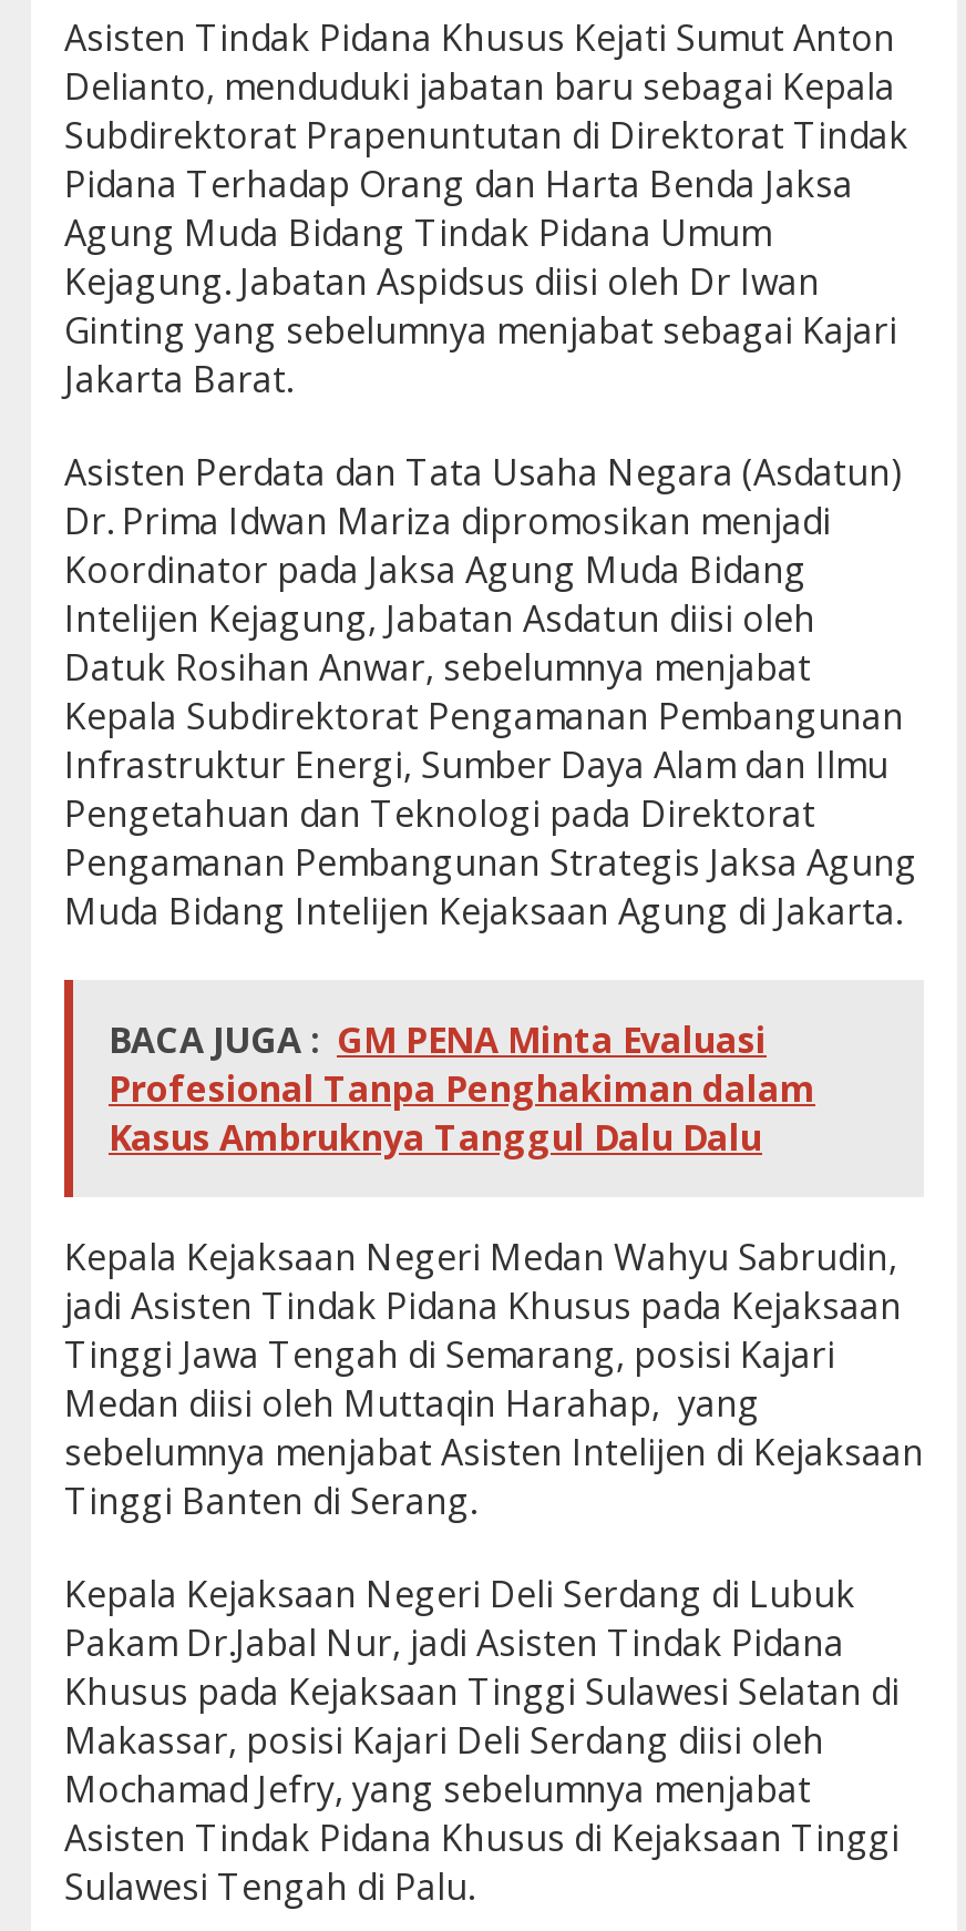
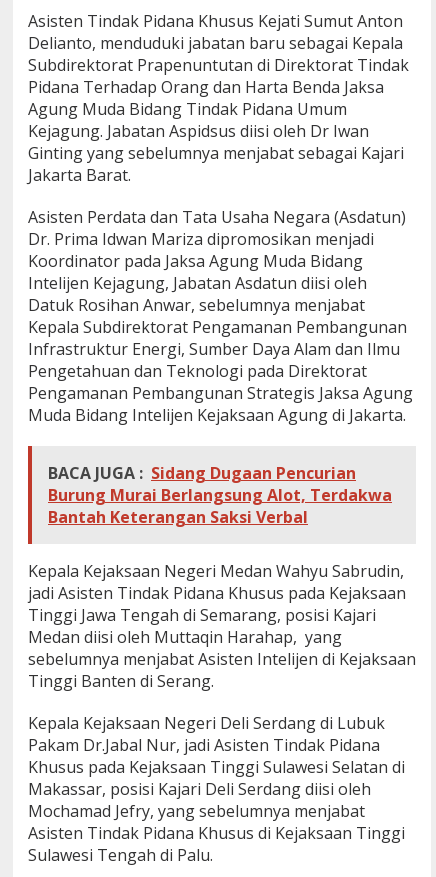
- BACA JUGA : GM PENA Minta Evaluasi
- Profesional Tanpa Penghakiman dalam
- Kasus Ambruknya Tanggul Dalu Dalu
+ BACA JUGA : Sidang Dugaan Pencurian
+ Burung Murai Berlangsung Alot, Terdakwa
+ Bantah Keterangan Saksi Verbal
